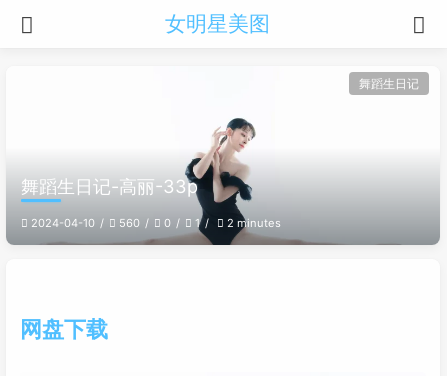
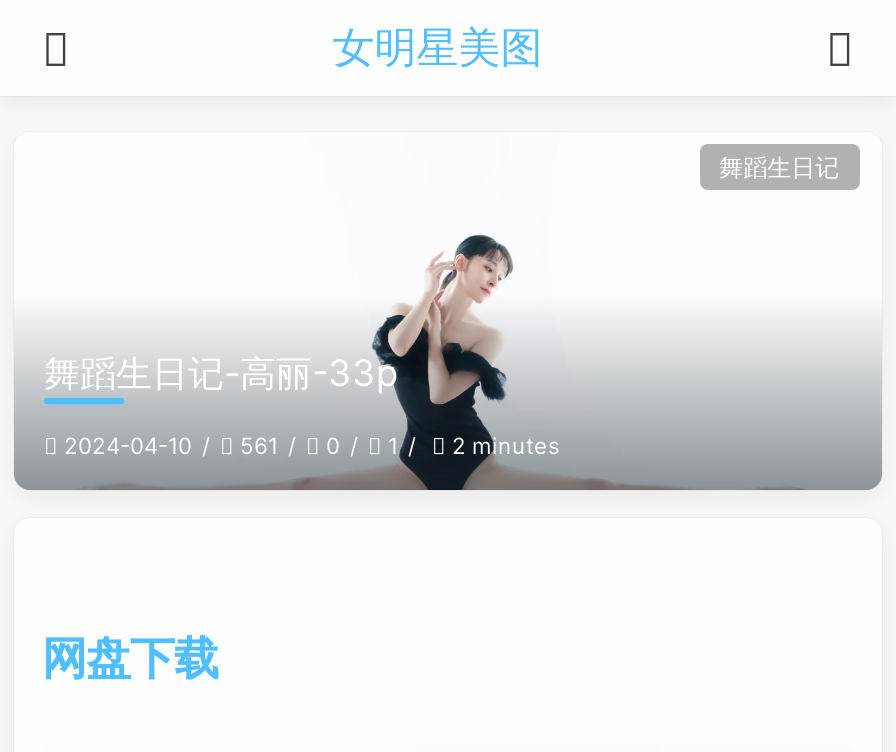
- 560
+ 561
